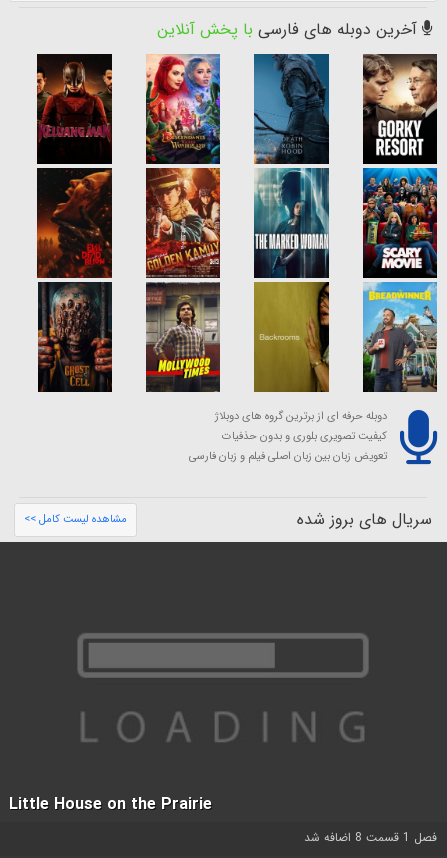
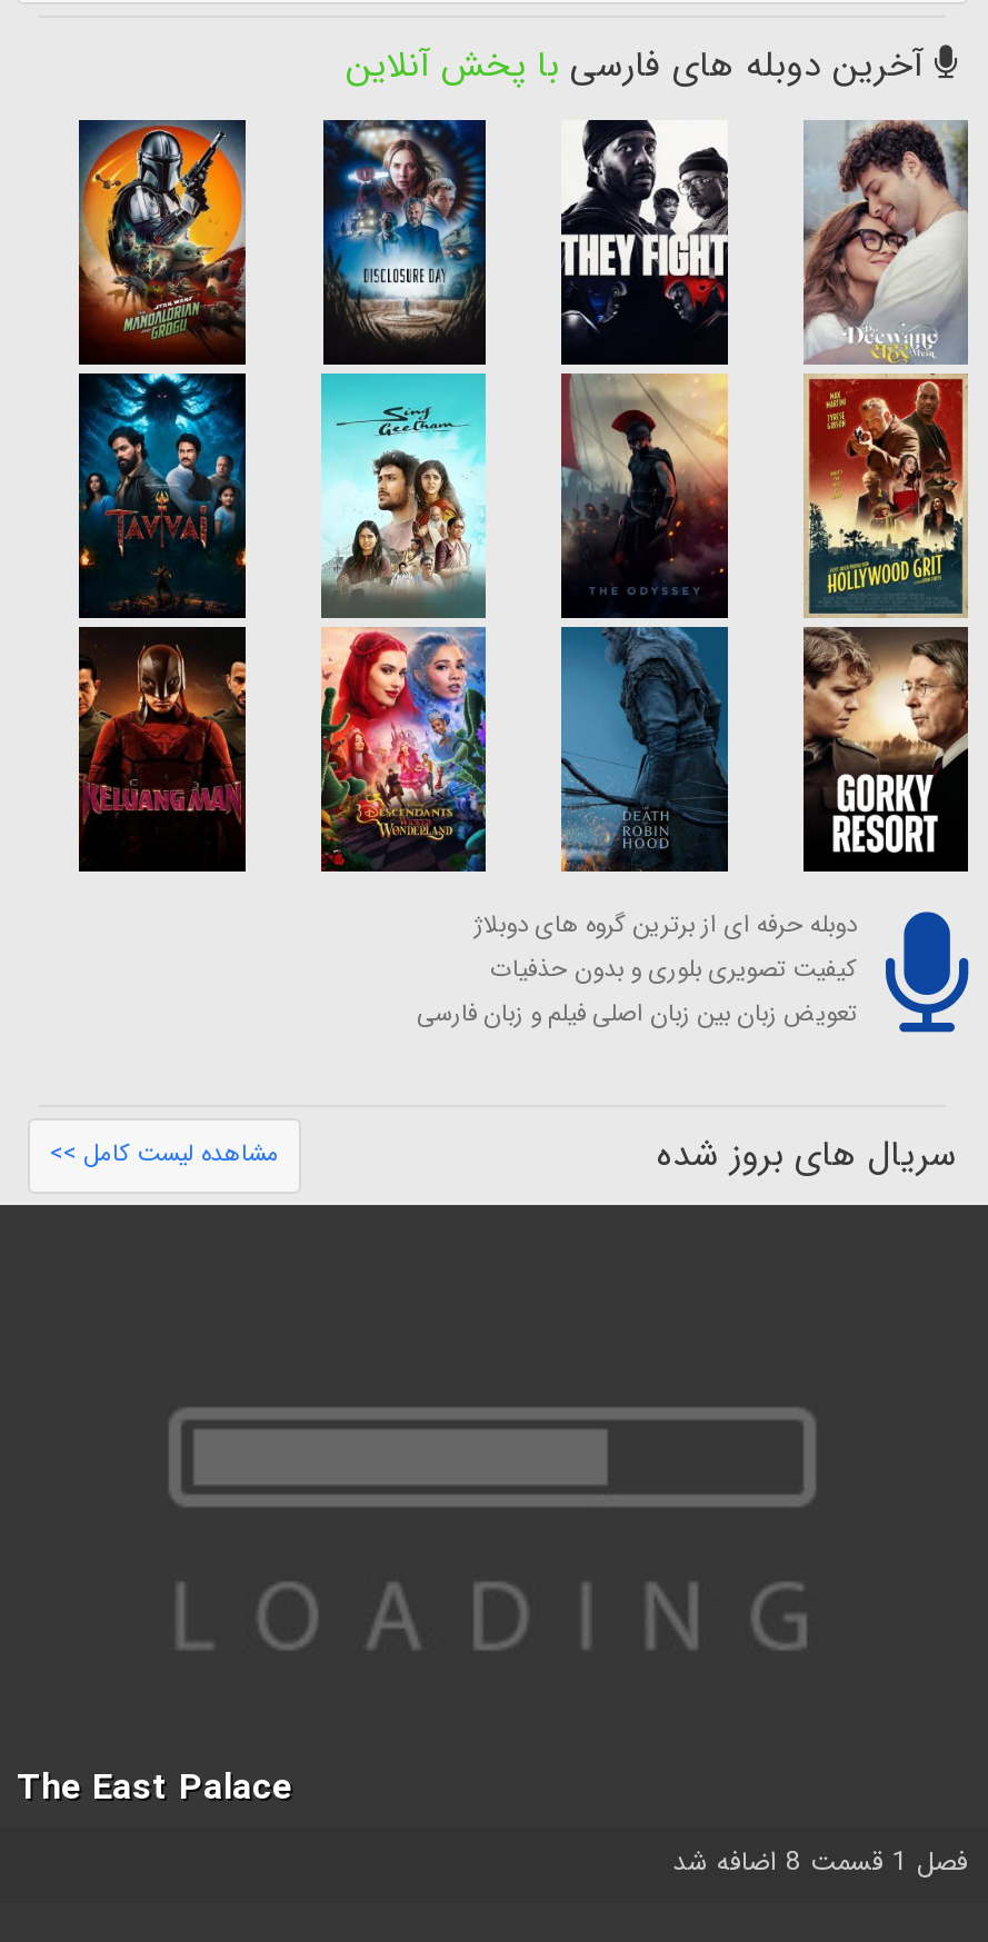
- [image]
+ [image]

- [image]
+ [image]

- [image]
+ [image]

- [image]
+ [image]

- Little House on the Prairie
+ The East Palace
